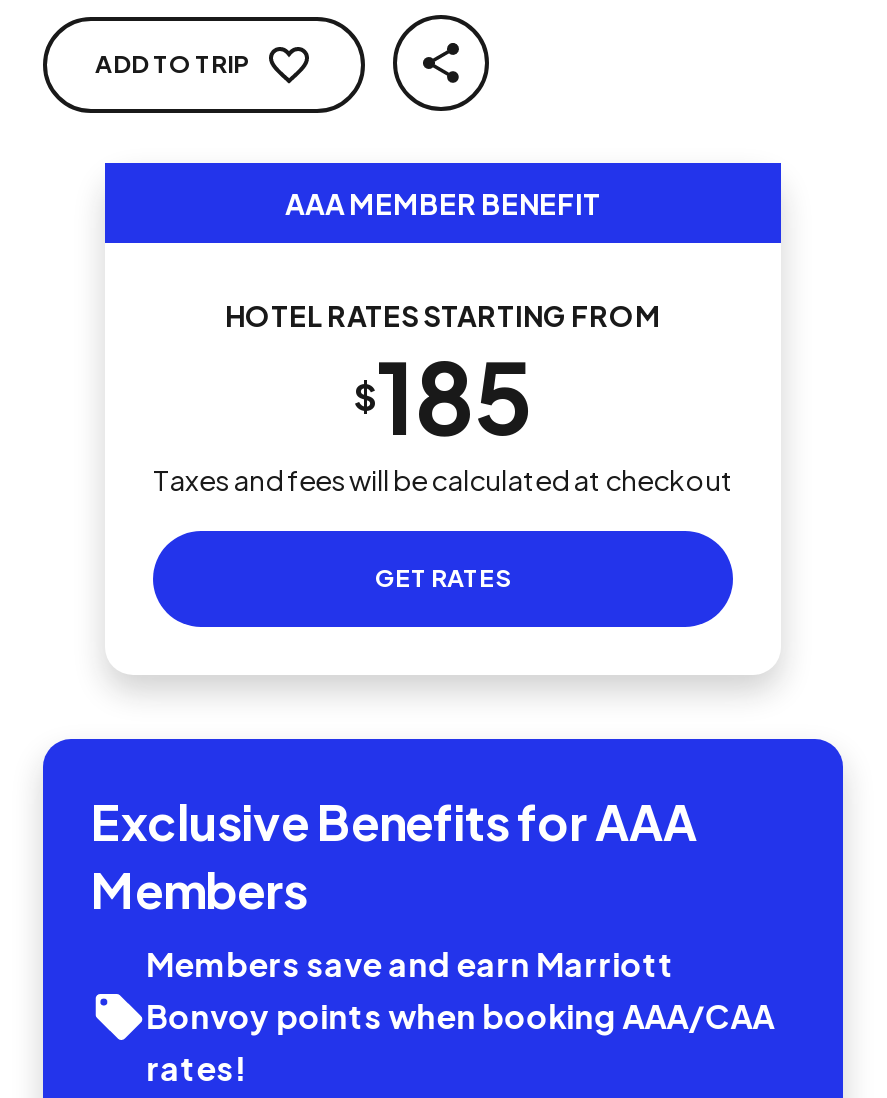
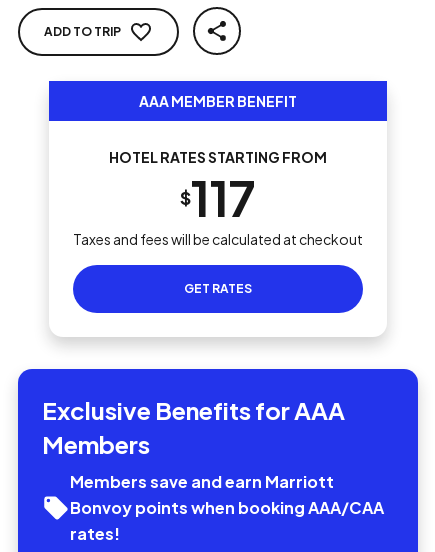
- $185
+ $117
